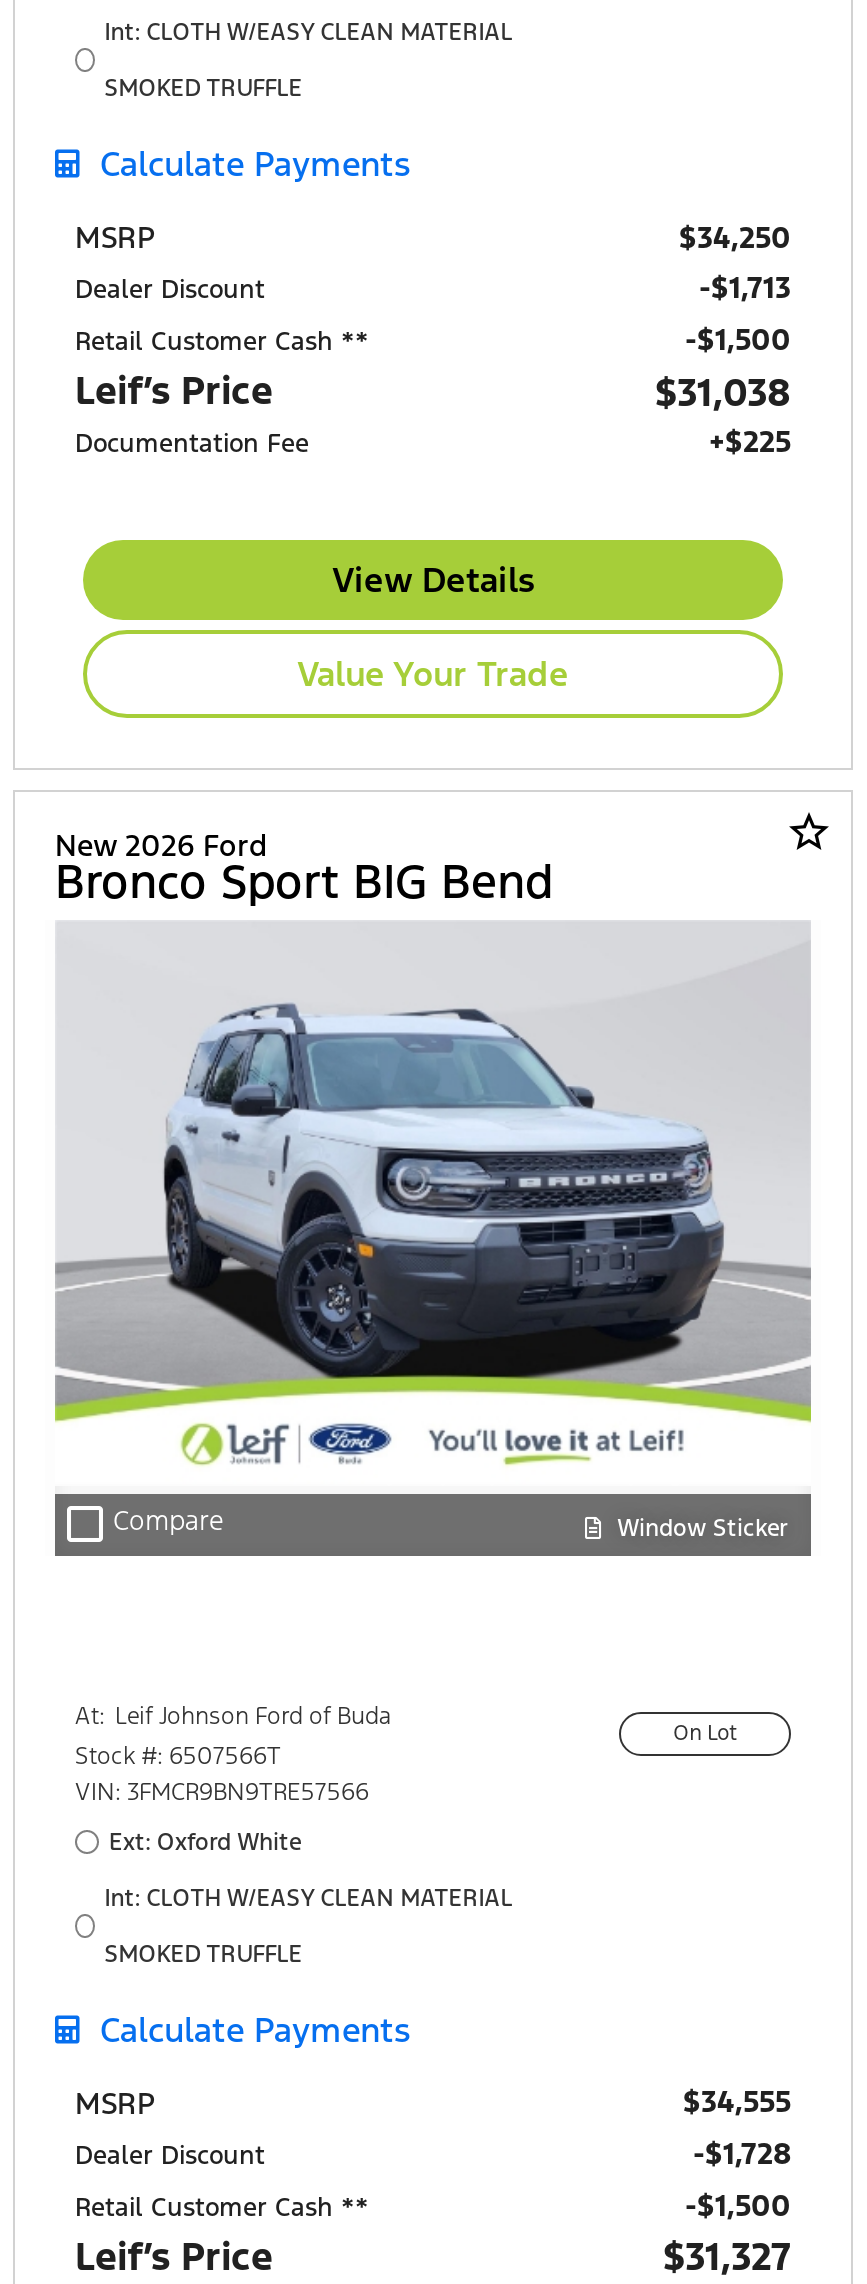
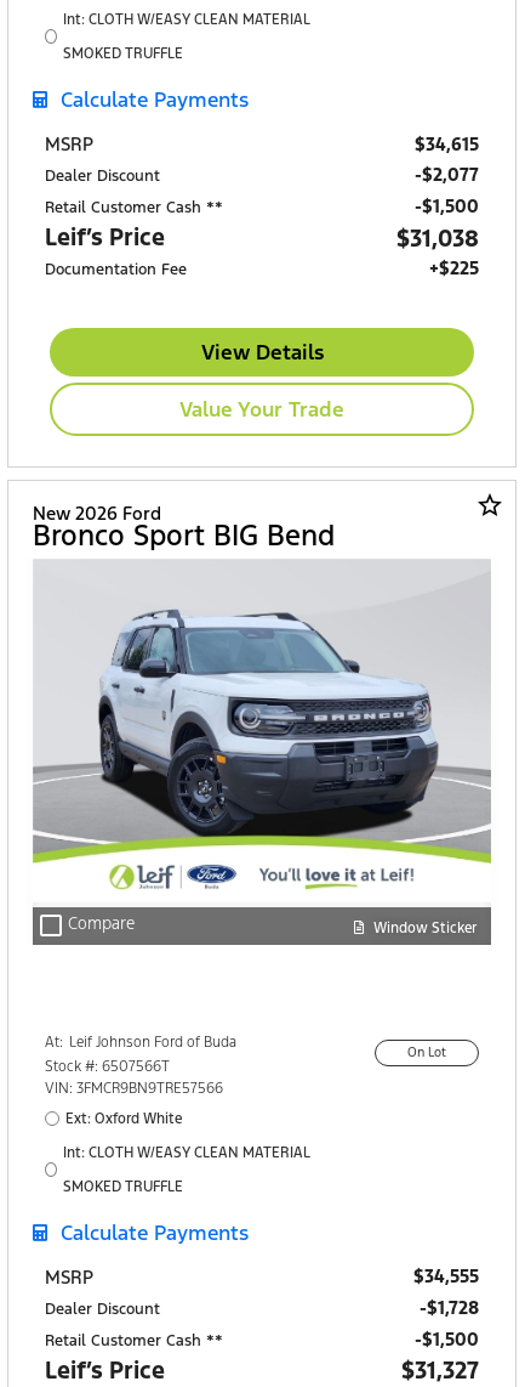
- $34,250
+ $34,615

- -$1,713
+ -$2,077
